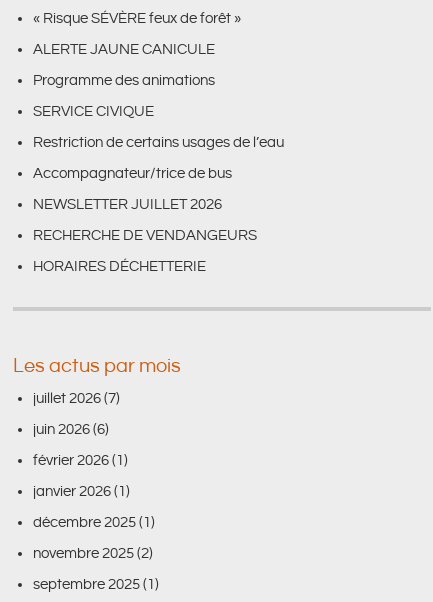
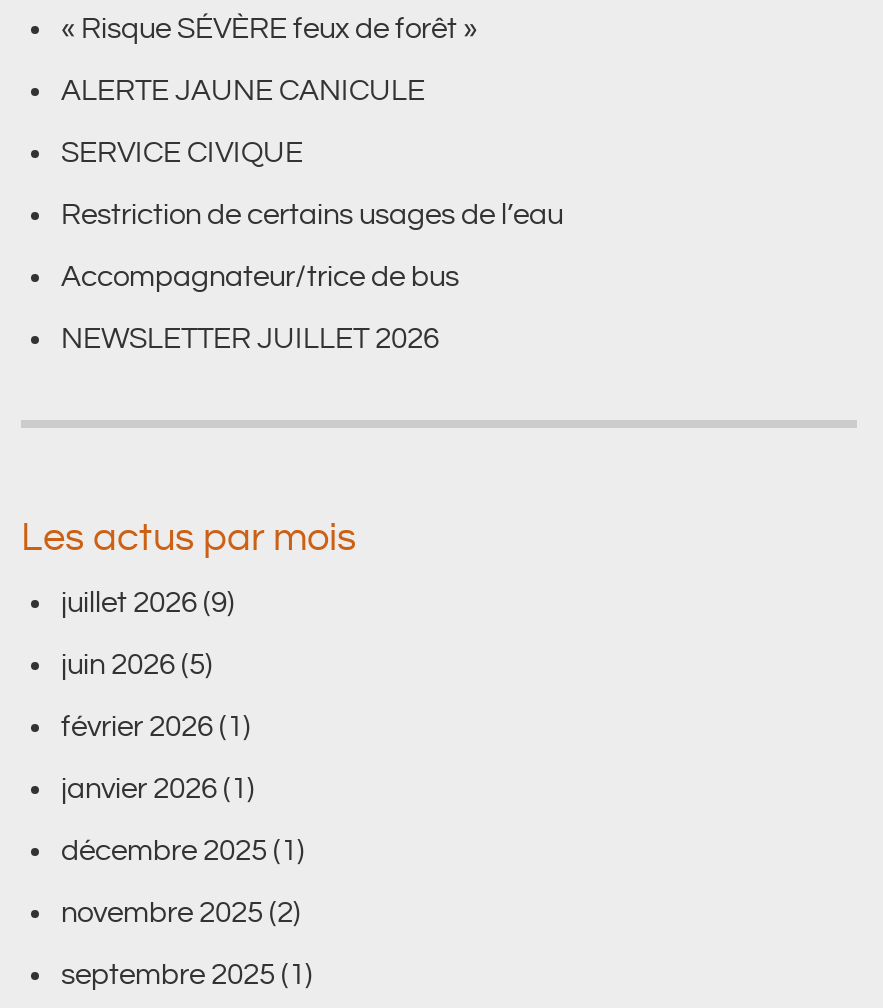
- Programme des animations

- RECHERCHE DE VENDANGEURS
- HORAIRES DÉCHETTERIE

- juillet 2026 (7)
+ juillet 2026 (9)

- juin 2026 (6)
+ juin 2026 (5)
